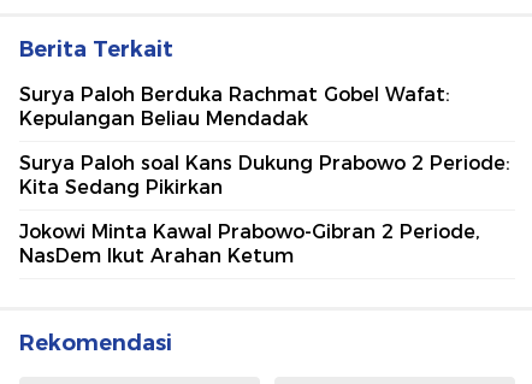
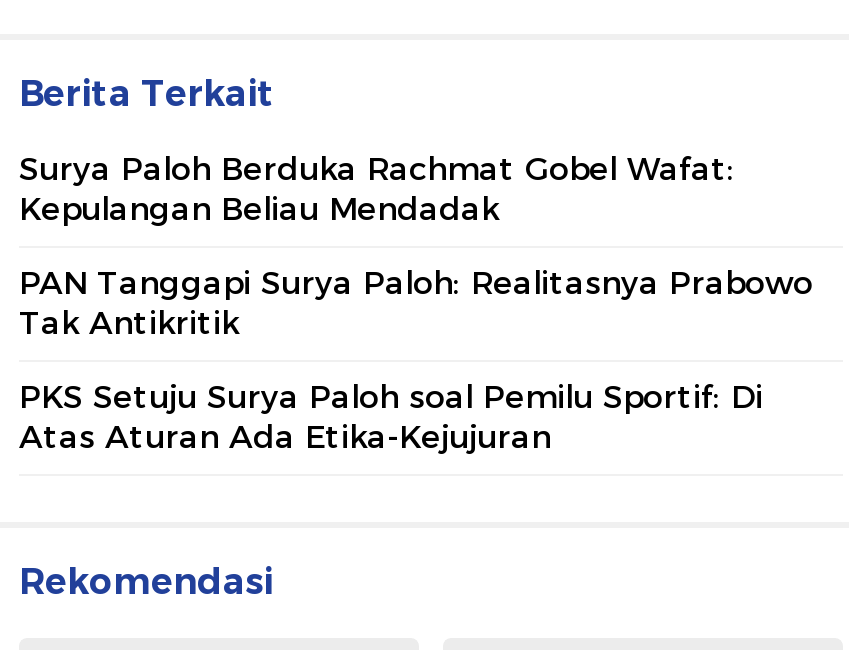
- Surya Paloh soal Kans Dukung Prabowo 2 Periode:
- Kita Sedang Pikirkan
+ PAN Tanggapi Surya Paloh: Realitasnya Prabowo
+ Tak Antikritik

- Jokowi Minta Kawal Prabowo-Gibran 2 Periode,
- NasDem Ikut Arahan Ketum
+ PKS Setuju Surya Paloh soal Pemilu Sportif: Di
+ Atas Aturan Ada Etika-Kejujuran
